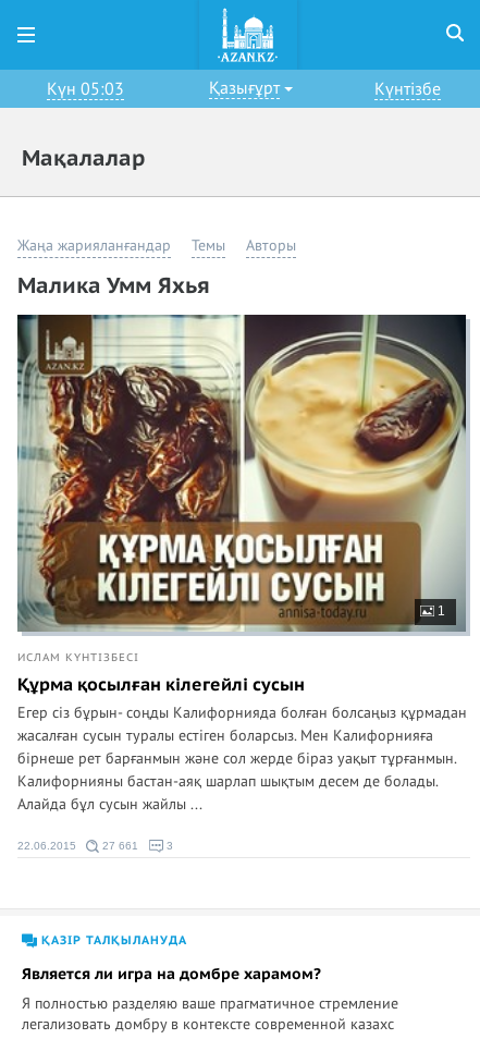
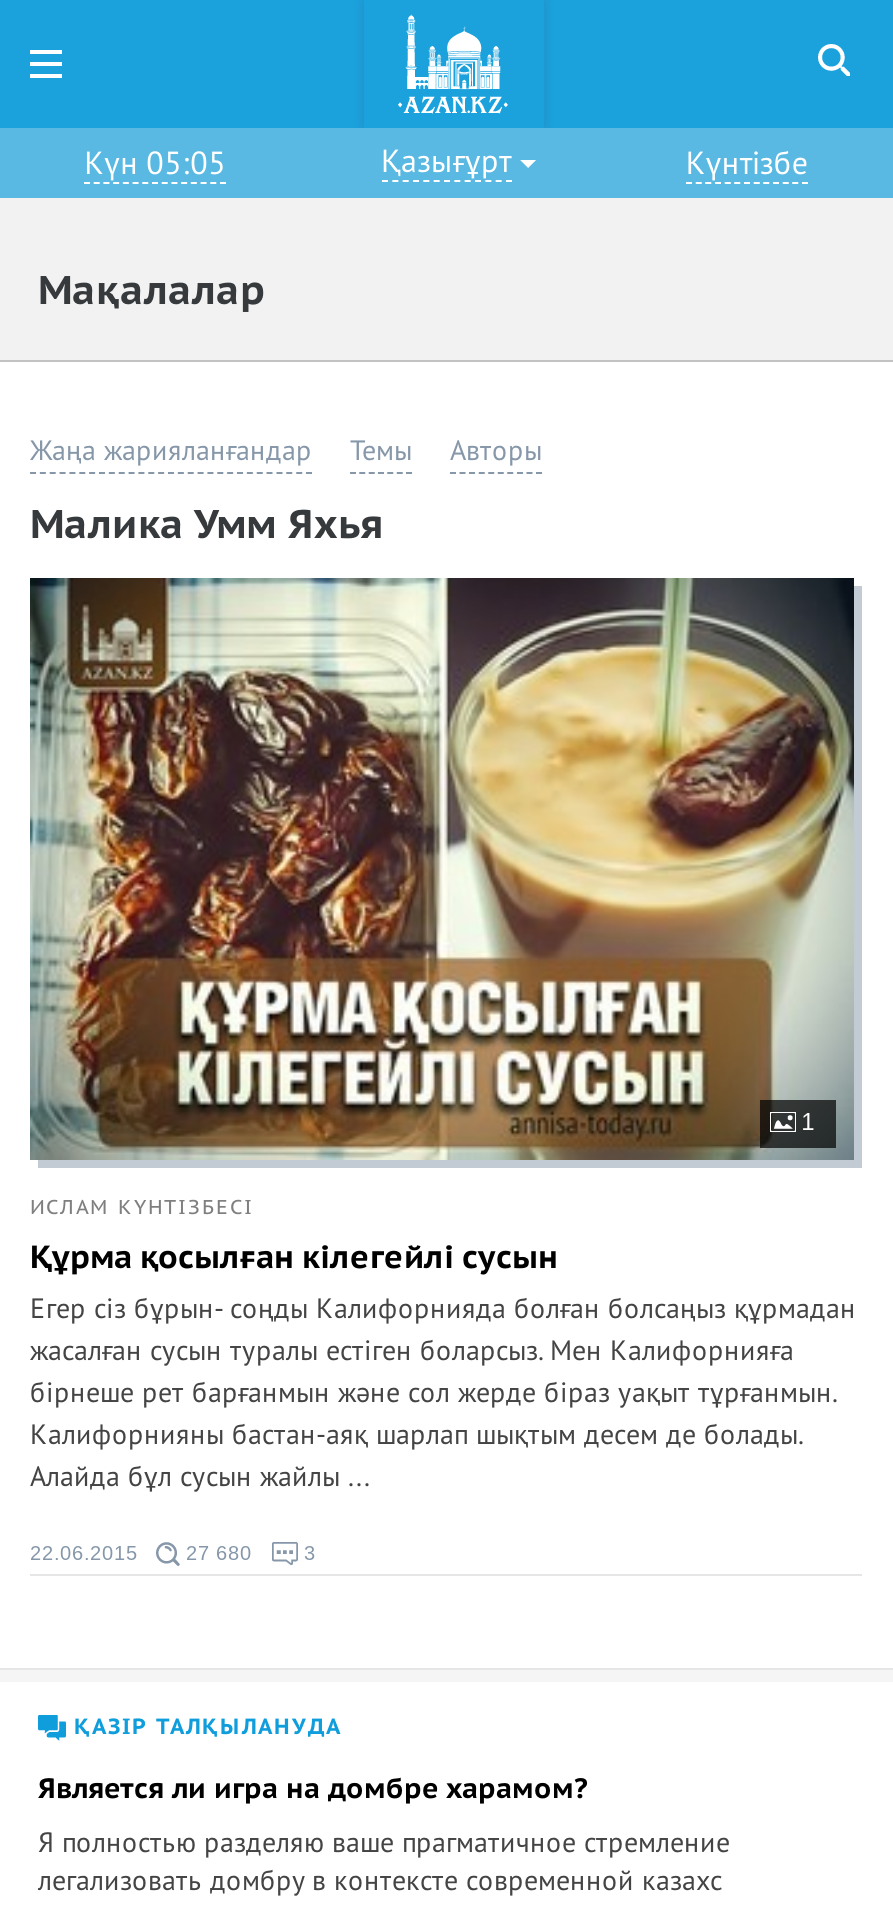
- Күн 05:03
+ Күн 05:05

- 22.06.2015 27 661
+ 22.06.2015 27 680
